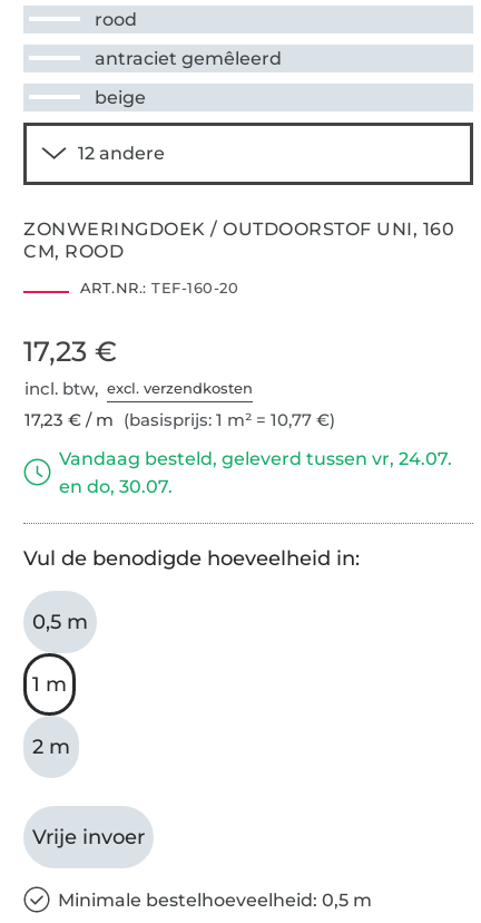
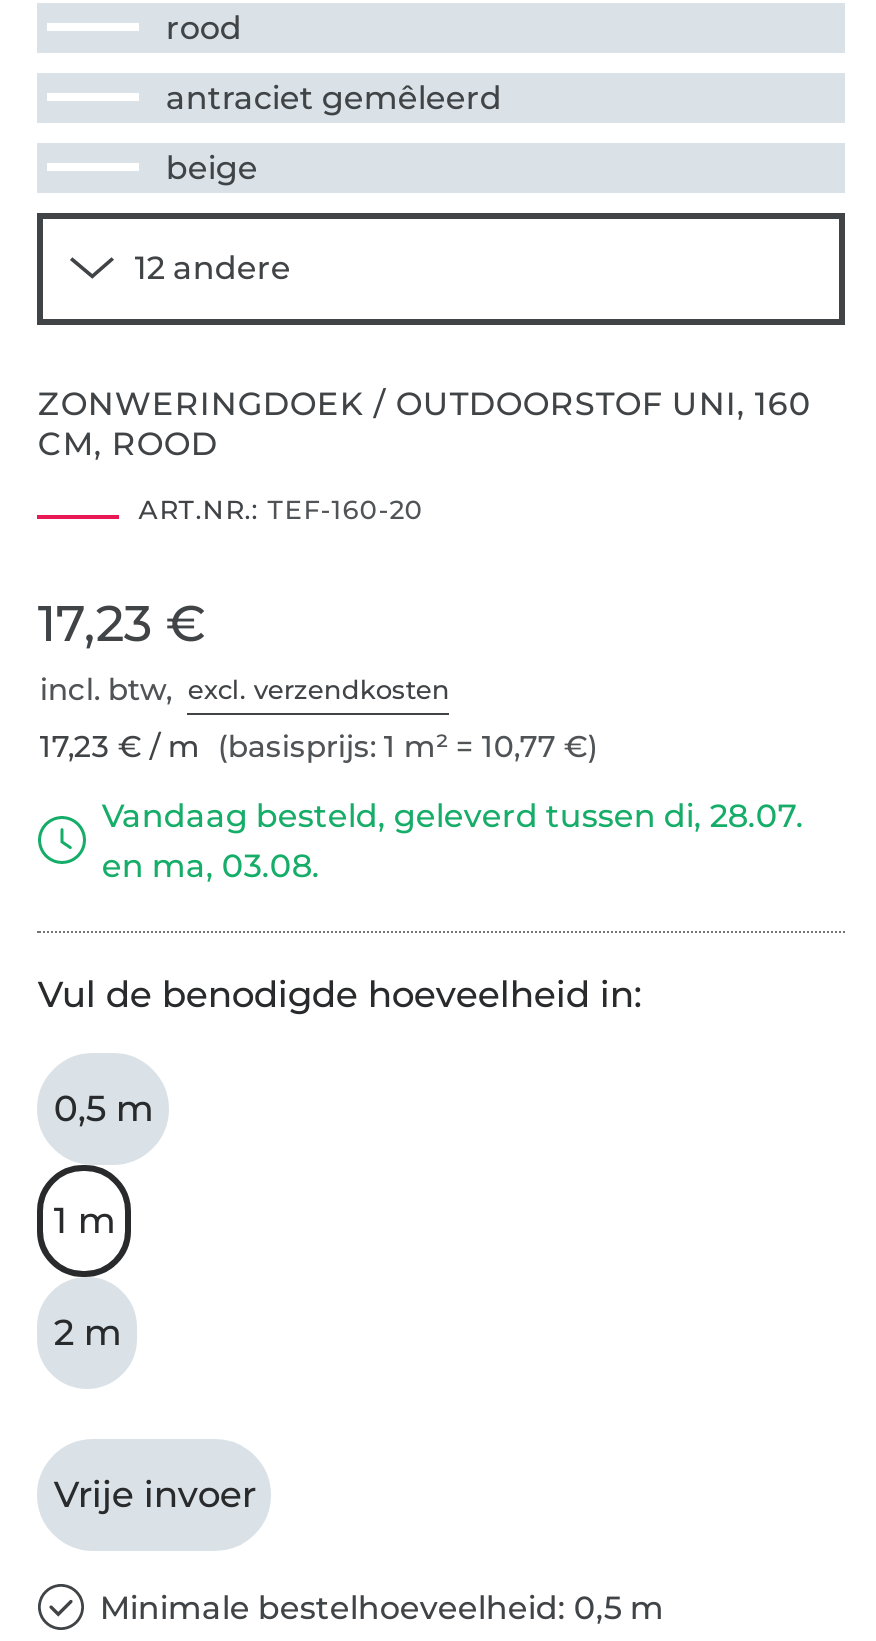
- Vandaag besteld, geleverd tussen vr, 24.07.
+ Vandaag besteld, geleverd tussen di, 28.07.

- en do, 30.07.
+ en ma, 03.08.
